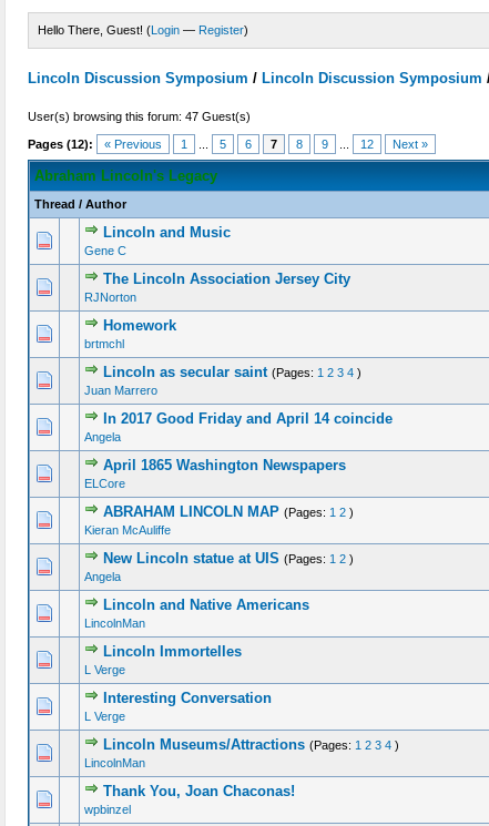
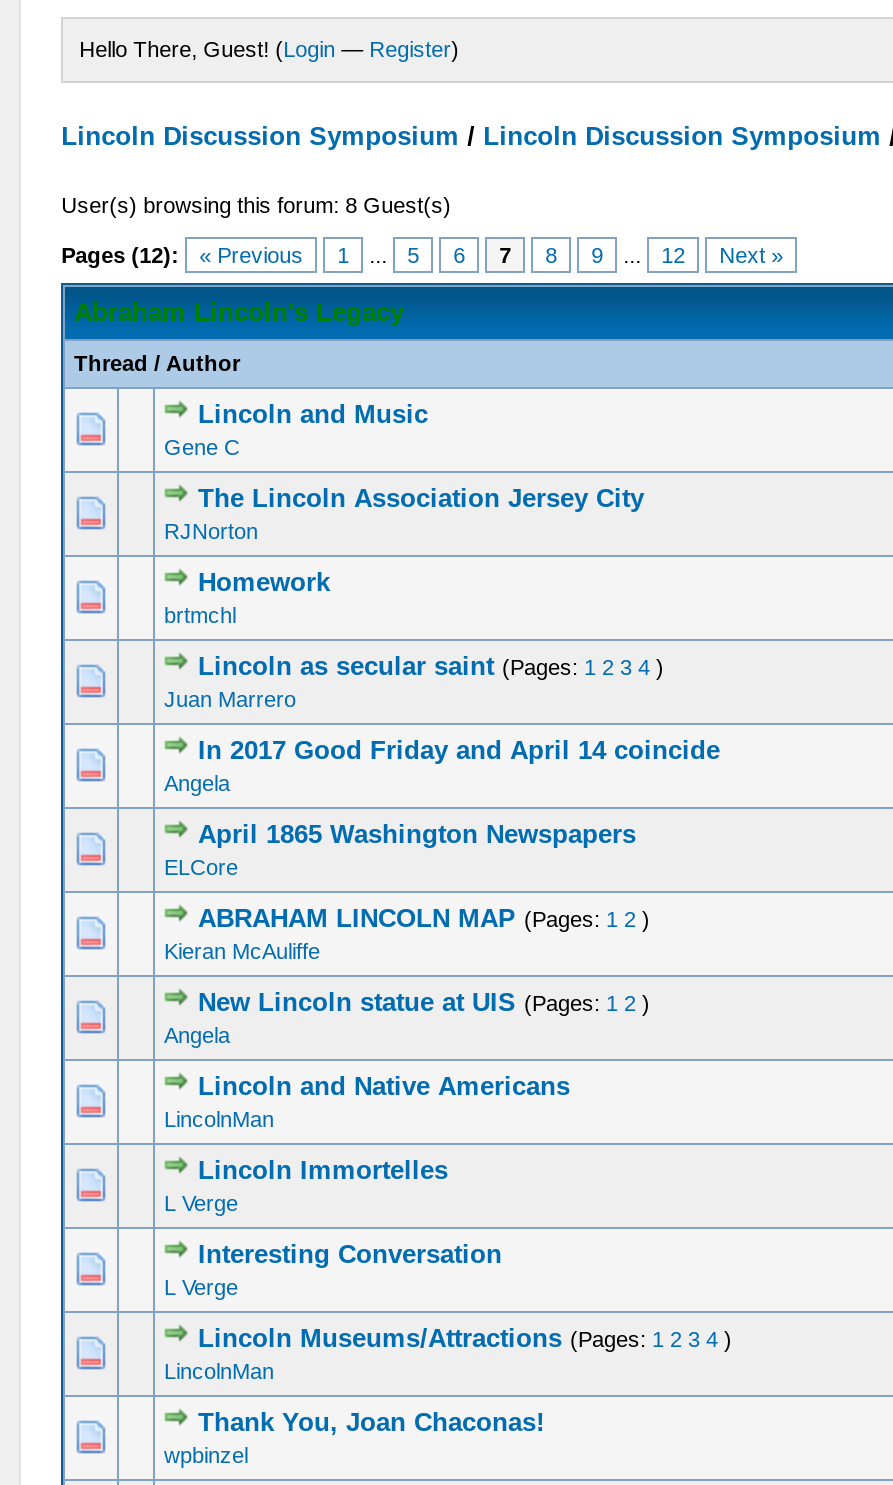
- User(s) browsing this forum: 47 Guest(s)
+ User(s) browsing this forum: 8 Guest(s)
